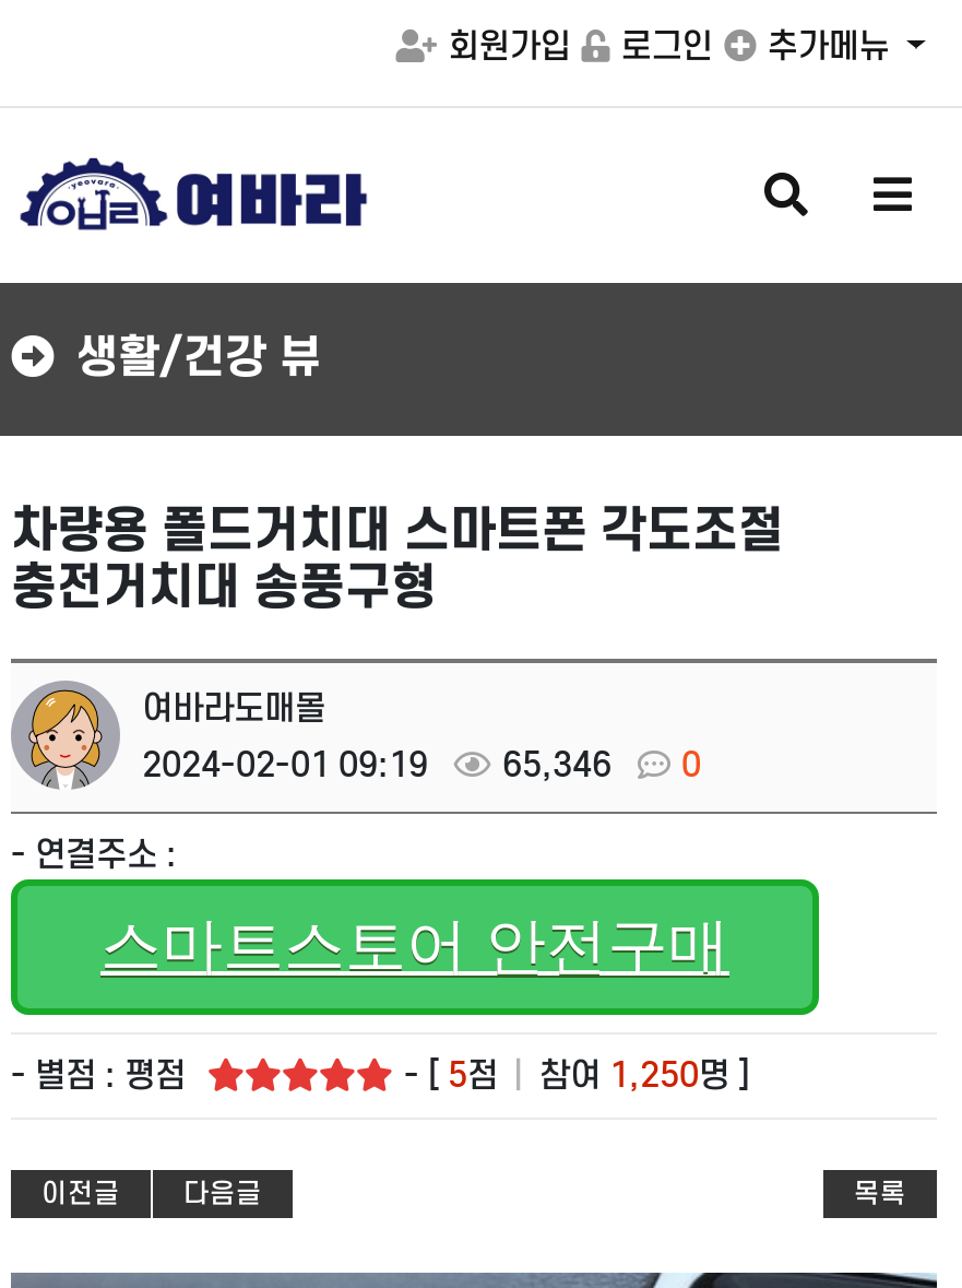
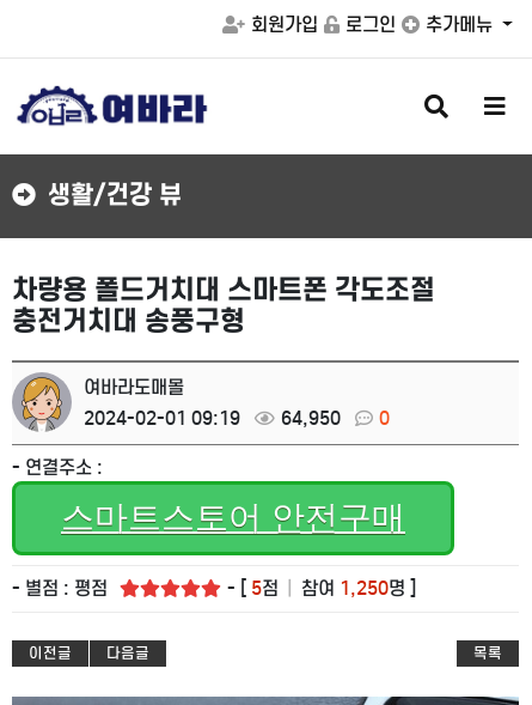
- 2024-02-01 09:19 65,346 0
+ 2024-02-01 09:19 64,950 0
